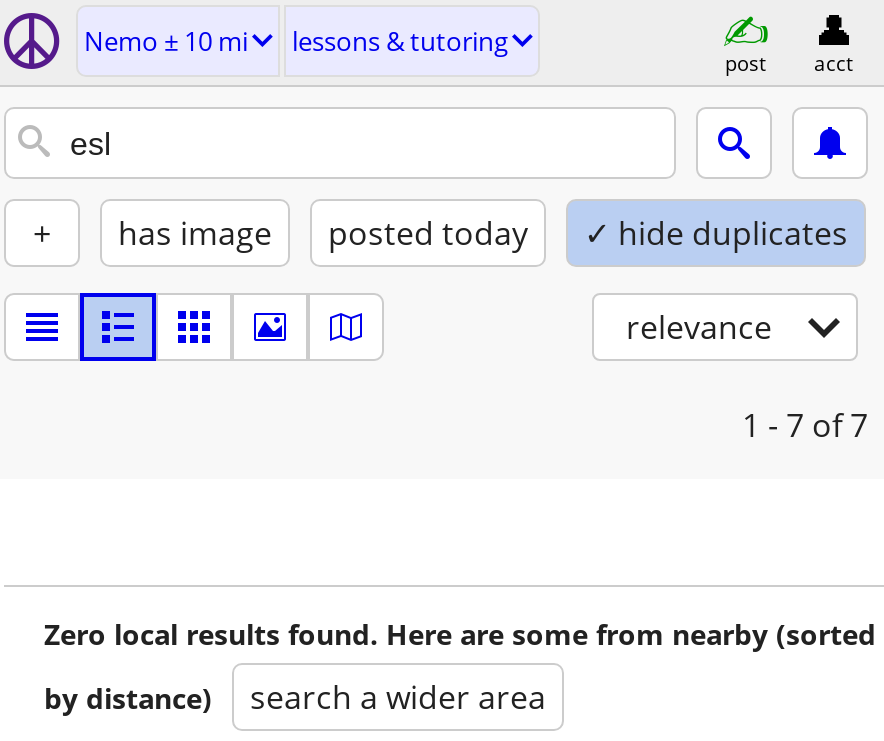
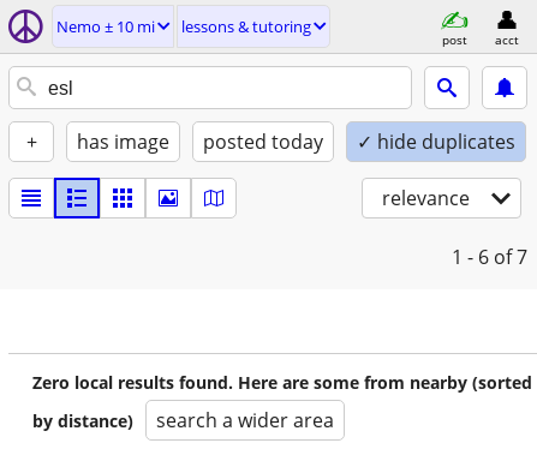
- 1 - 7 of 7
+ 1 - 6 of 7
